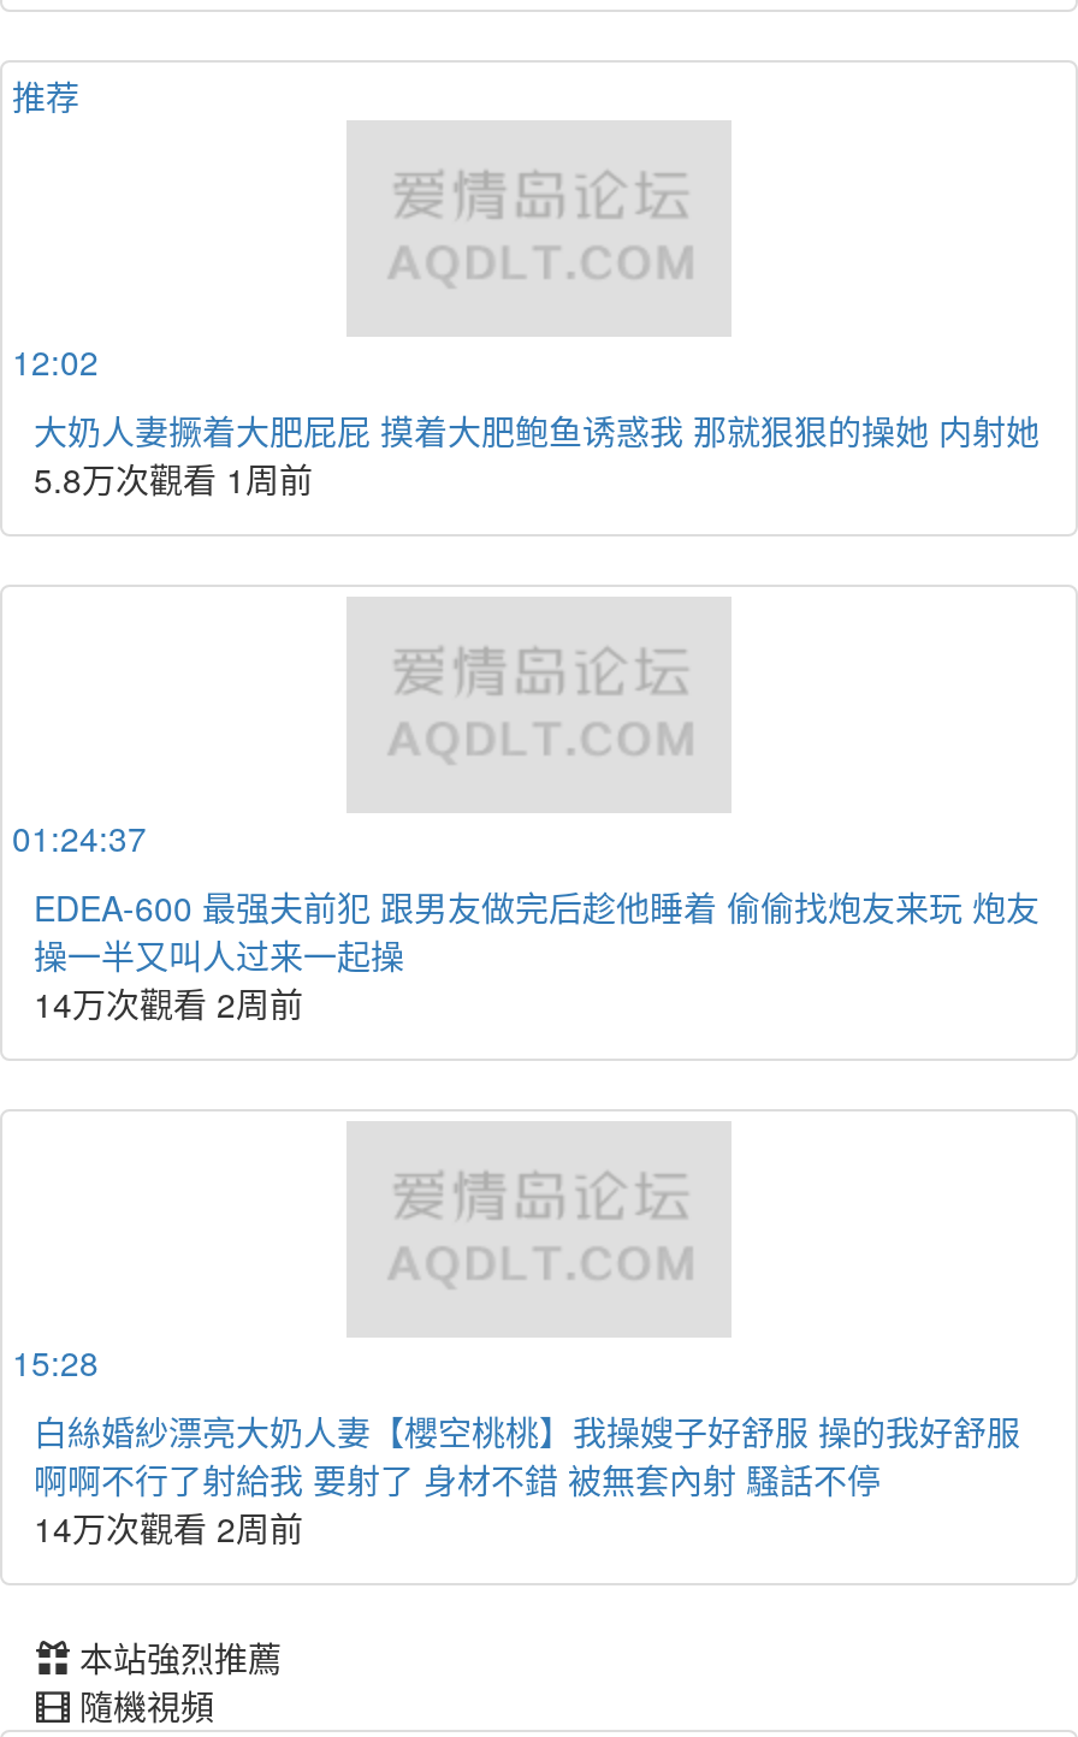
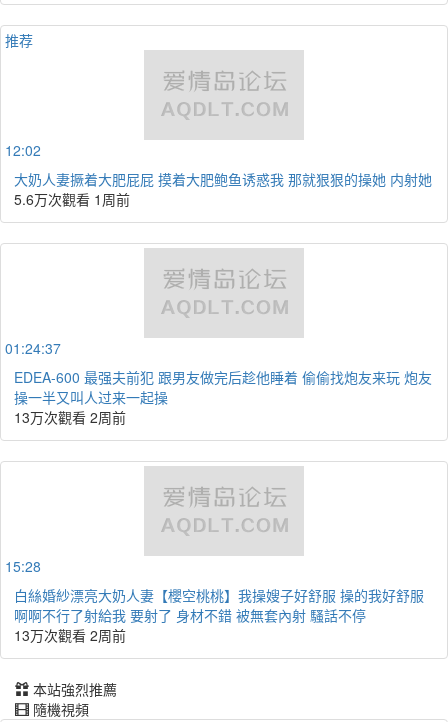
- 5.8万次觀看 1周前
+ 5.6万次觀看 1周前

- 14万次觀看 2周前
+ 13万次觀看 2周前

- 14万次觀看 2周前
+ 13万次觀看 2周前
